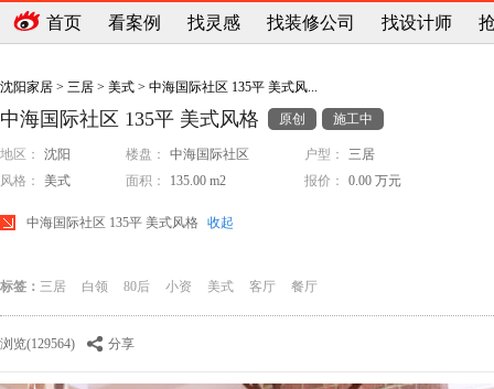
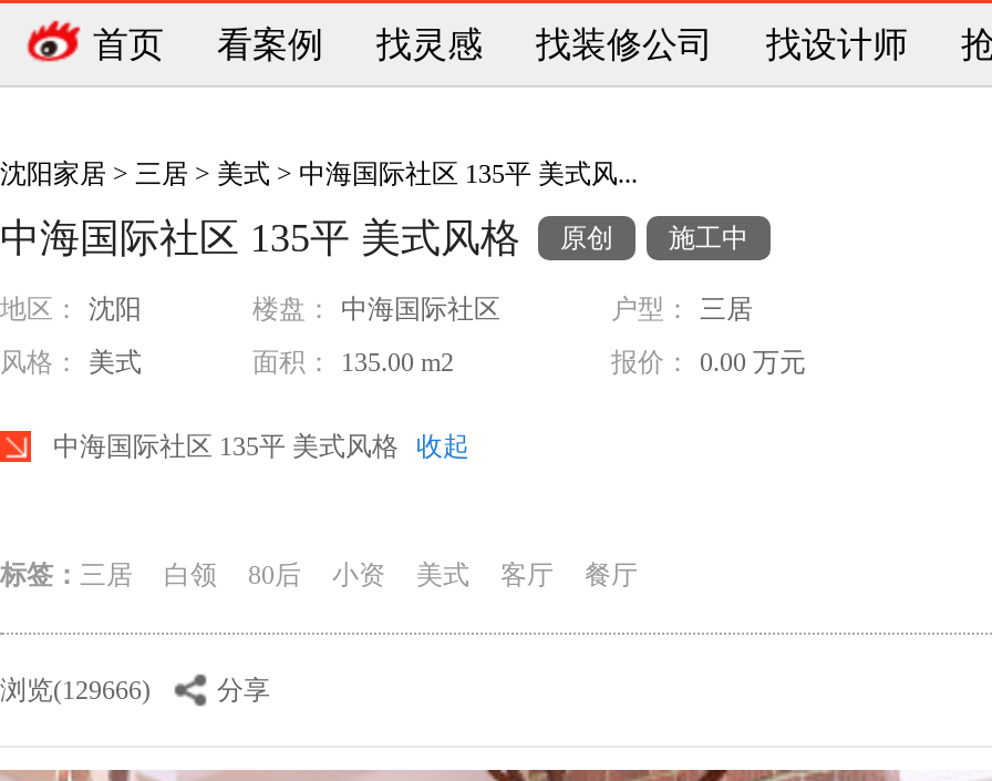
- 浏览(129564)
+ 浏览(129666)
